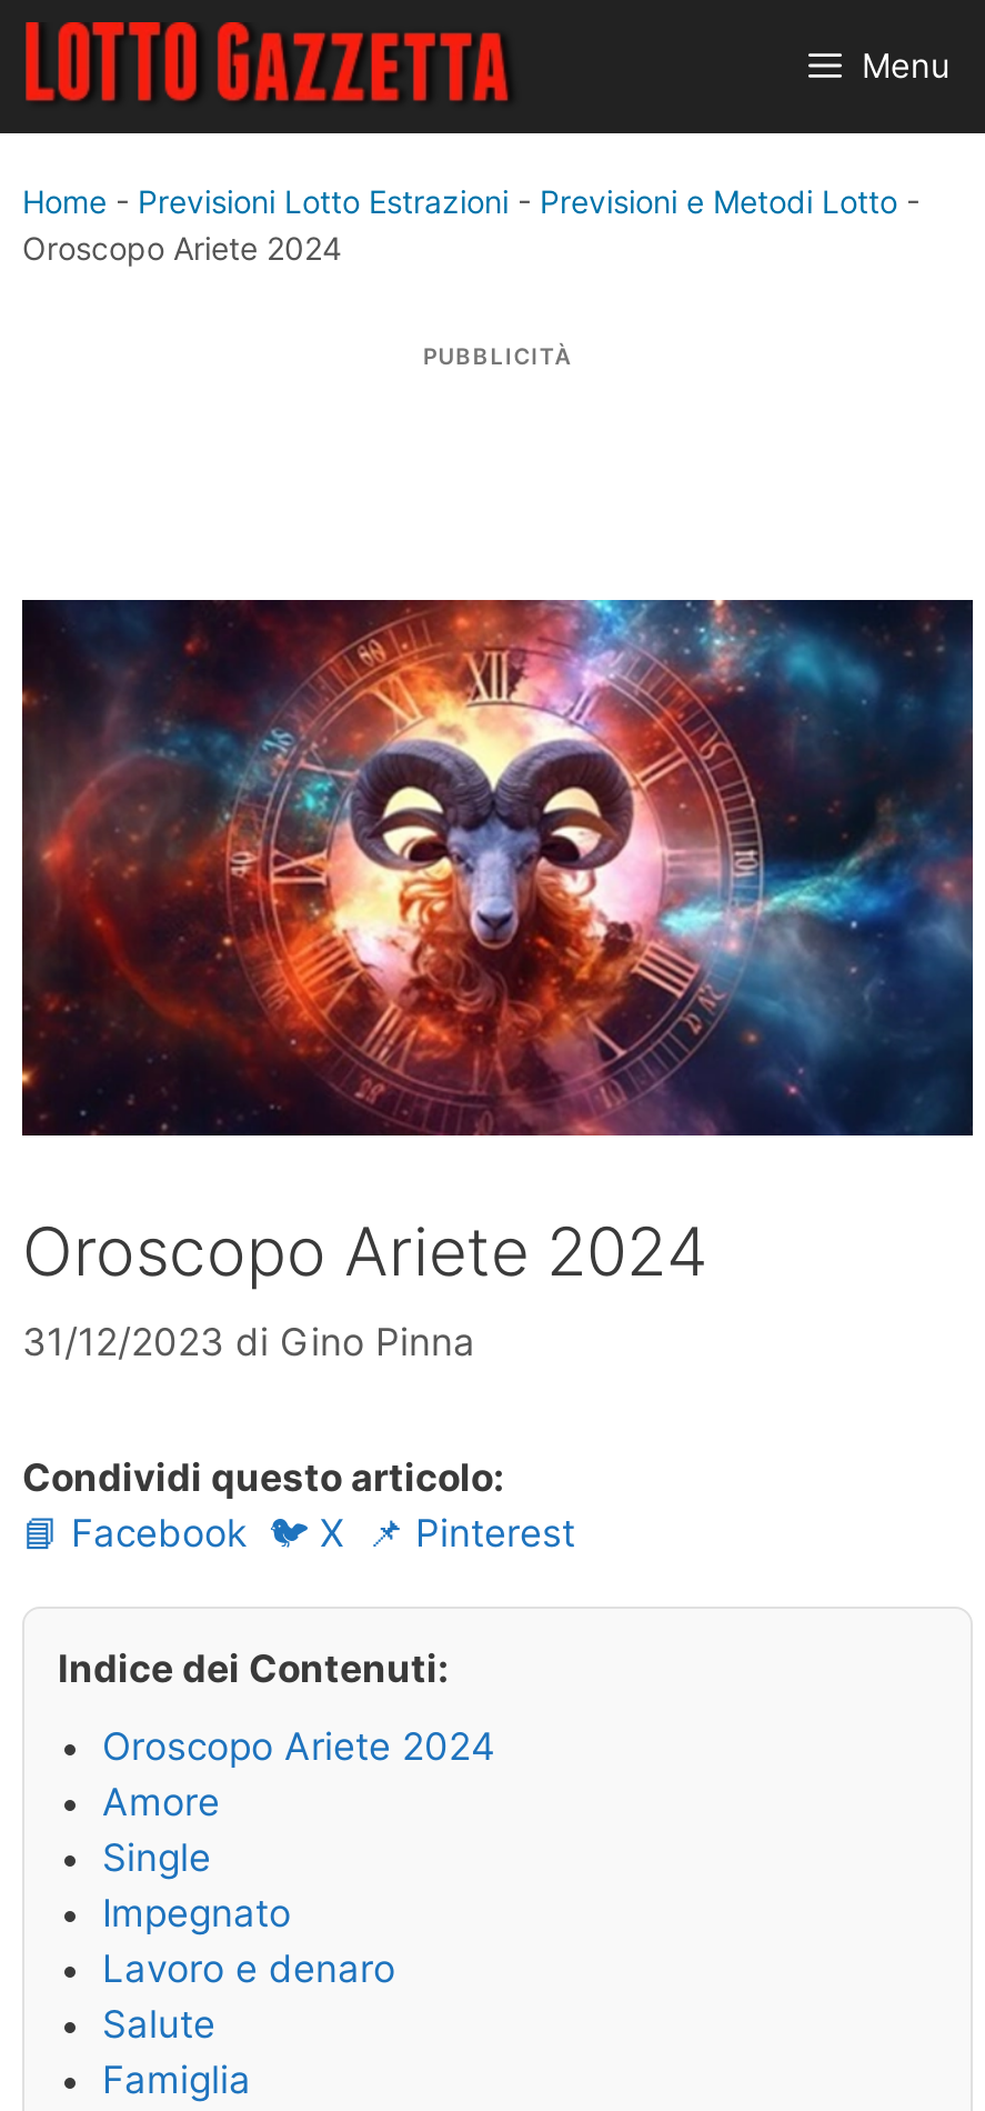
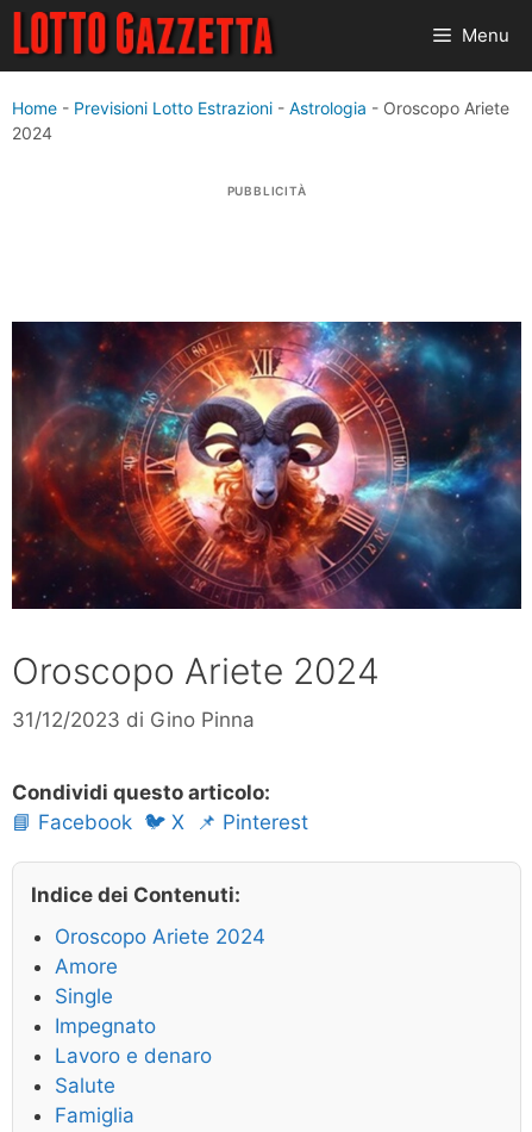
- Home - Previsioni Lotto Estrazioni - Previsioni e Metodi Lotto -
- Oroscopo Ariete 2024
+ Home - Previsioni Lotto Estrazioni - Astrologia - Oroscopo Ariete
+ 2024
